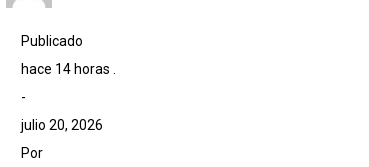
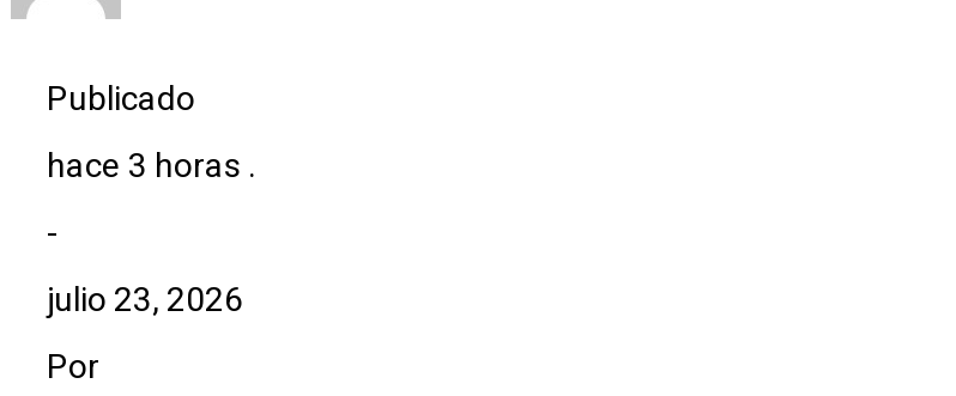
- hace 14 horas .
+ hace 3 horas .

- julio 20, 2026
+ julio 23, 2026
